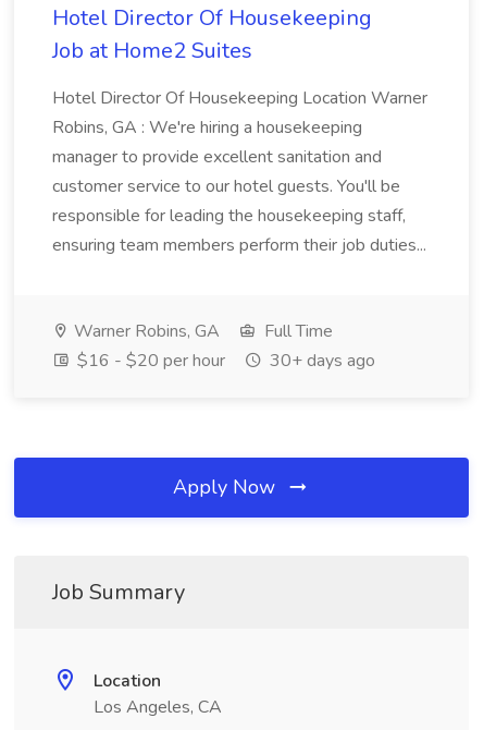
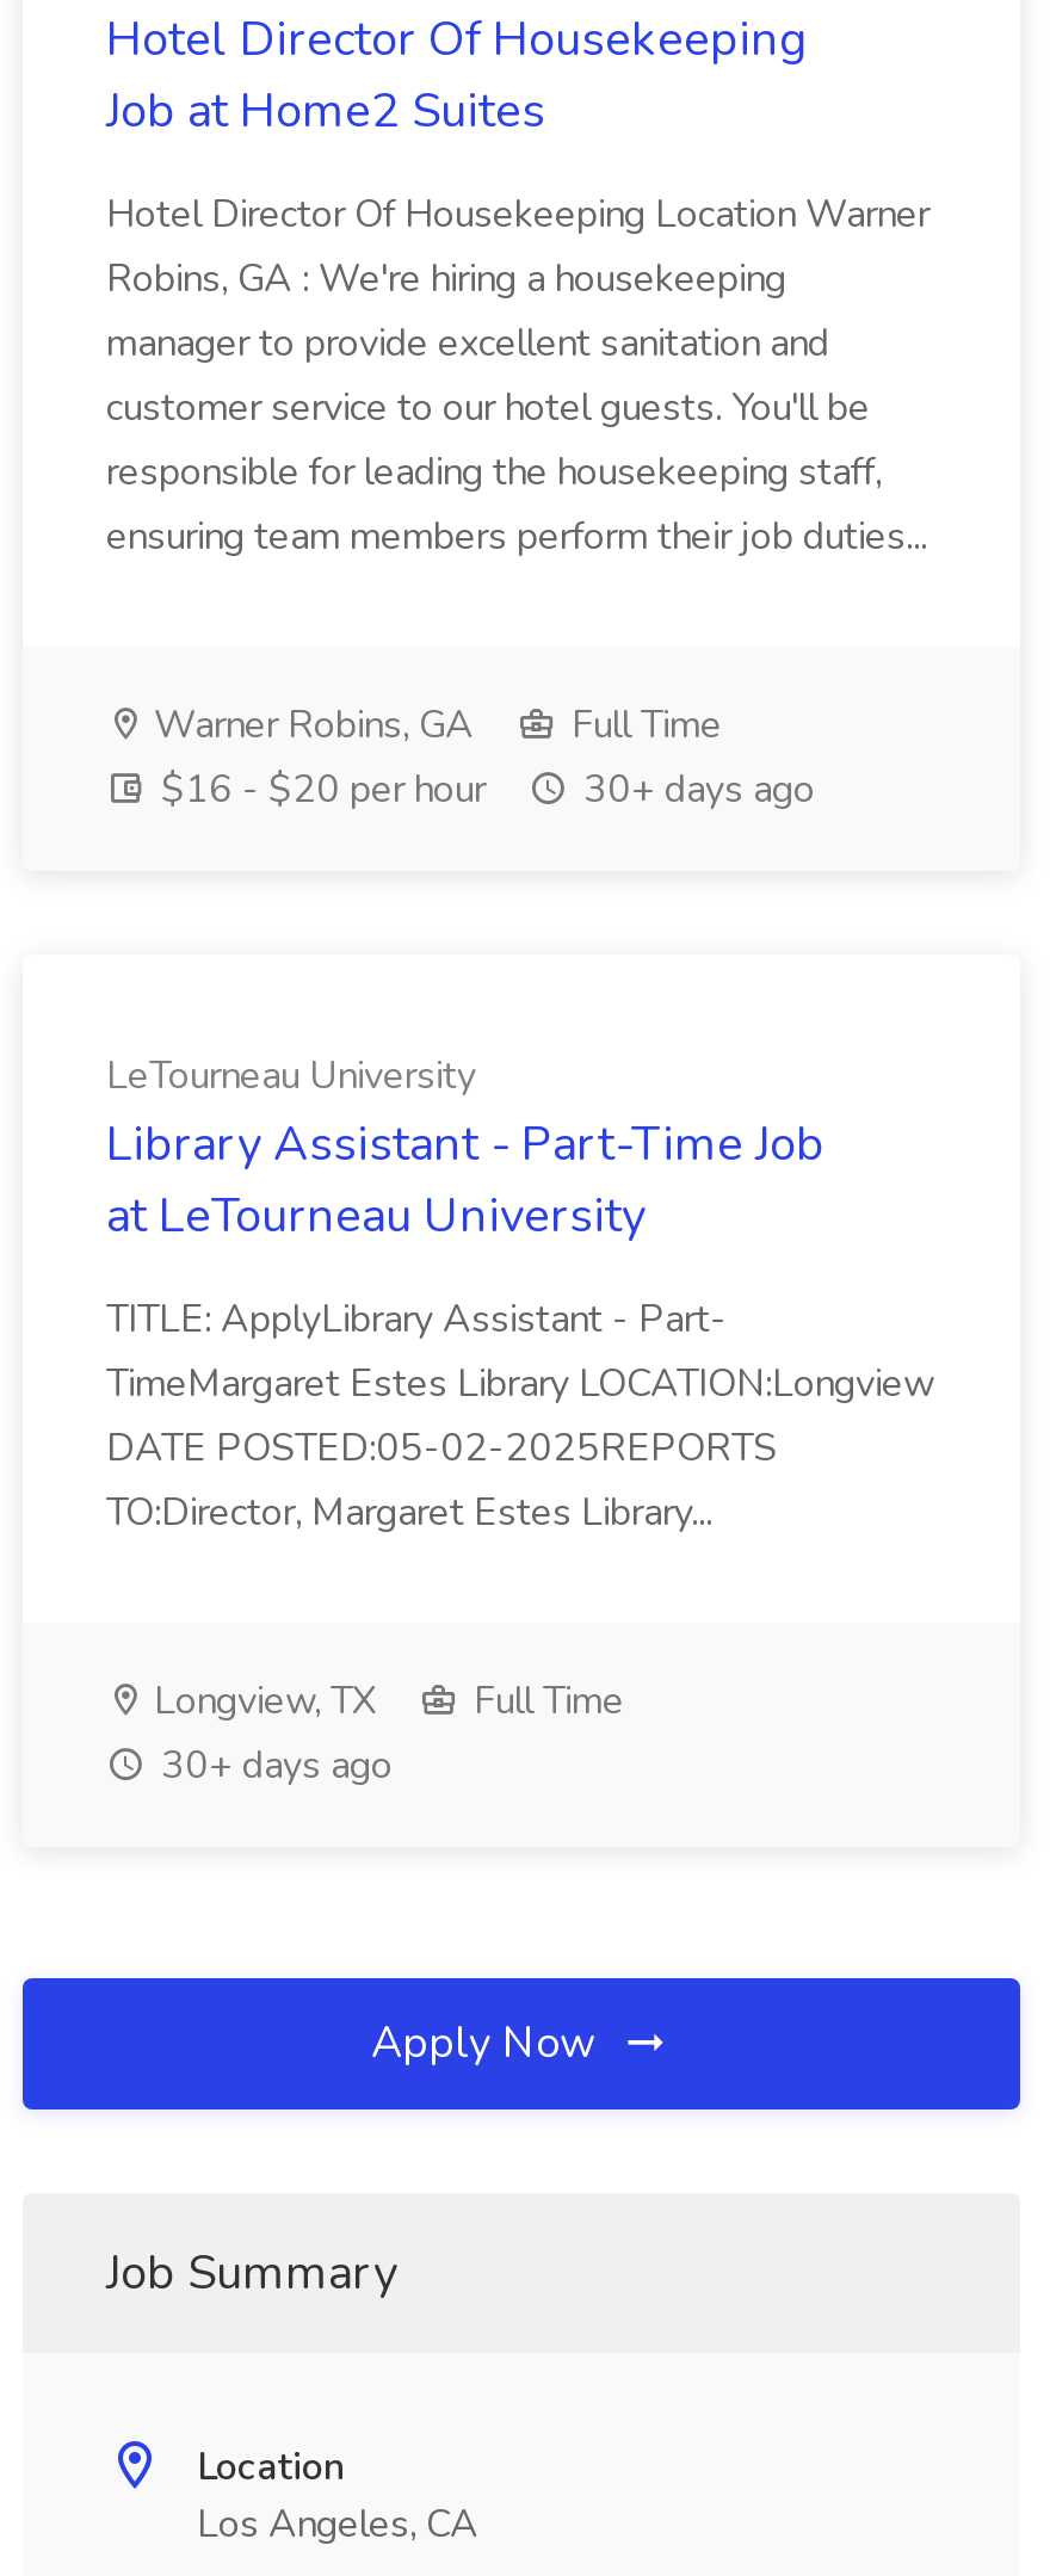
+ LeTourneau University
+ Library Assistant - Part-Time Job
+ at LeTourneau University
+ TITLE: ApplyLibrary Assistant - Part-
+ TimeMargaret Estes Library LOCATION:Longview
+ DATE POSTED:05-02-2025REPORTS
+ TO:Director, Margaret Estes Library...

+ Longview, TX
+ Full Time
+ 30+ days ago
